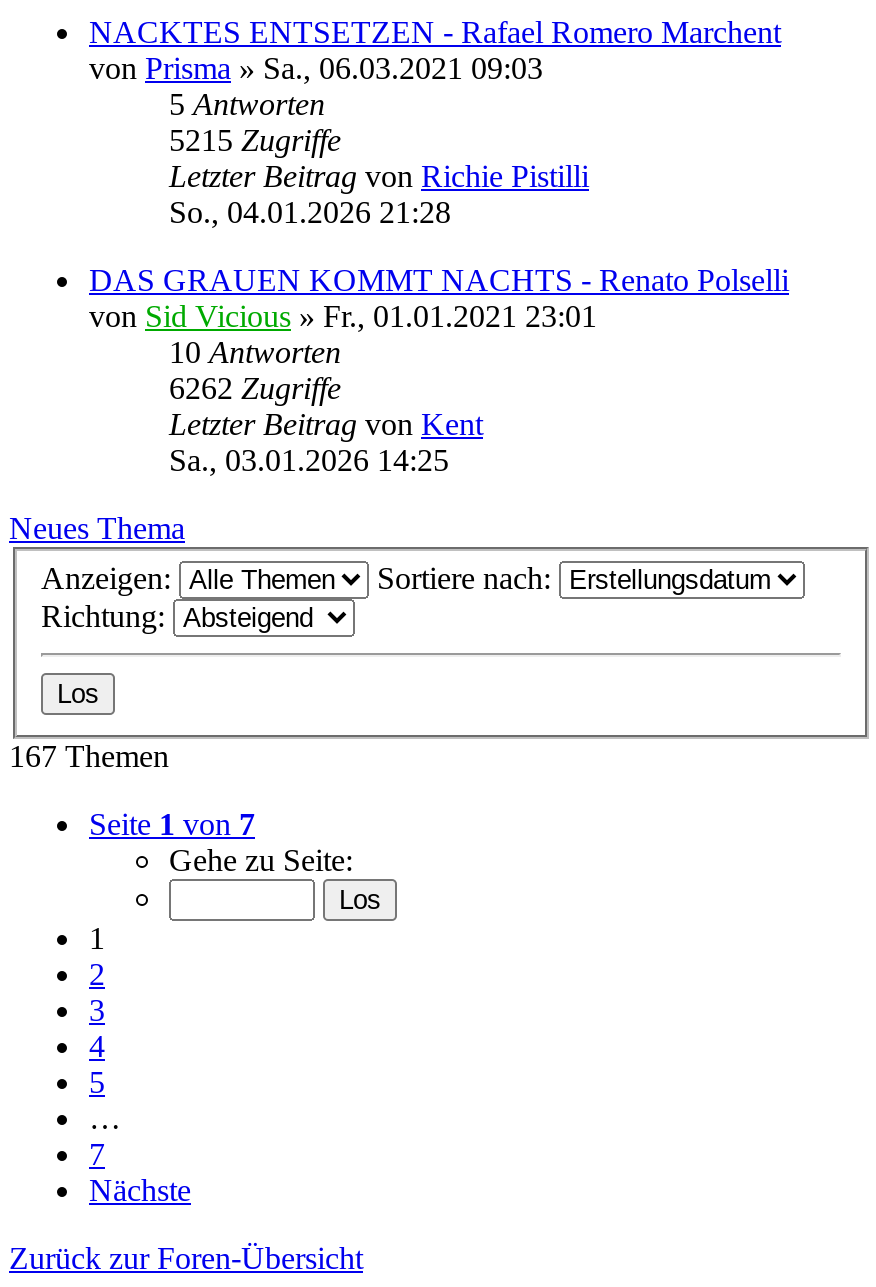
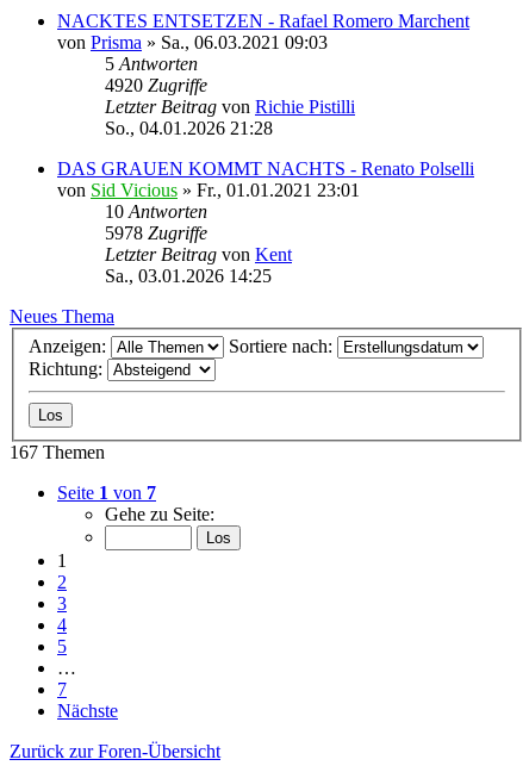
- 5215 Zugriffe
+ 4920 Zugriffe

- 6262 Zugriffe
+ 5978 Zugriffe
